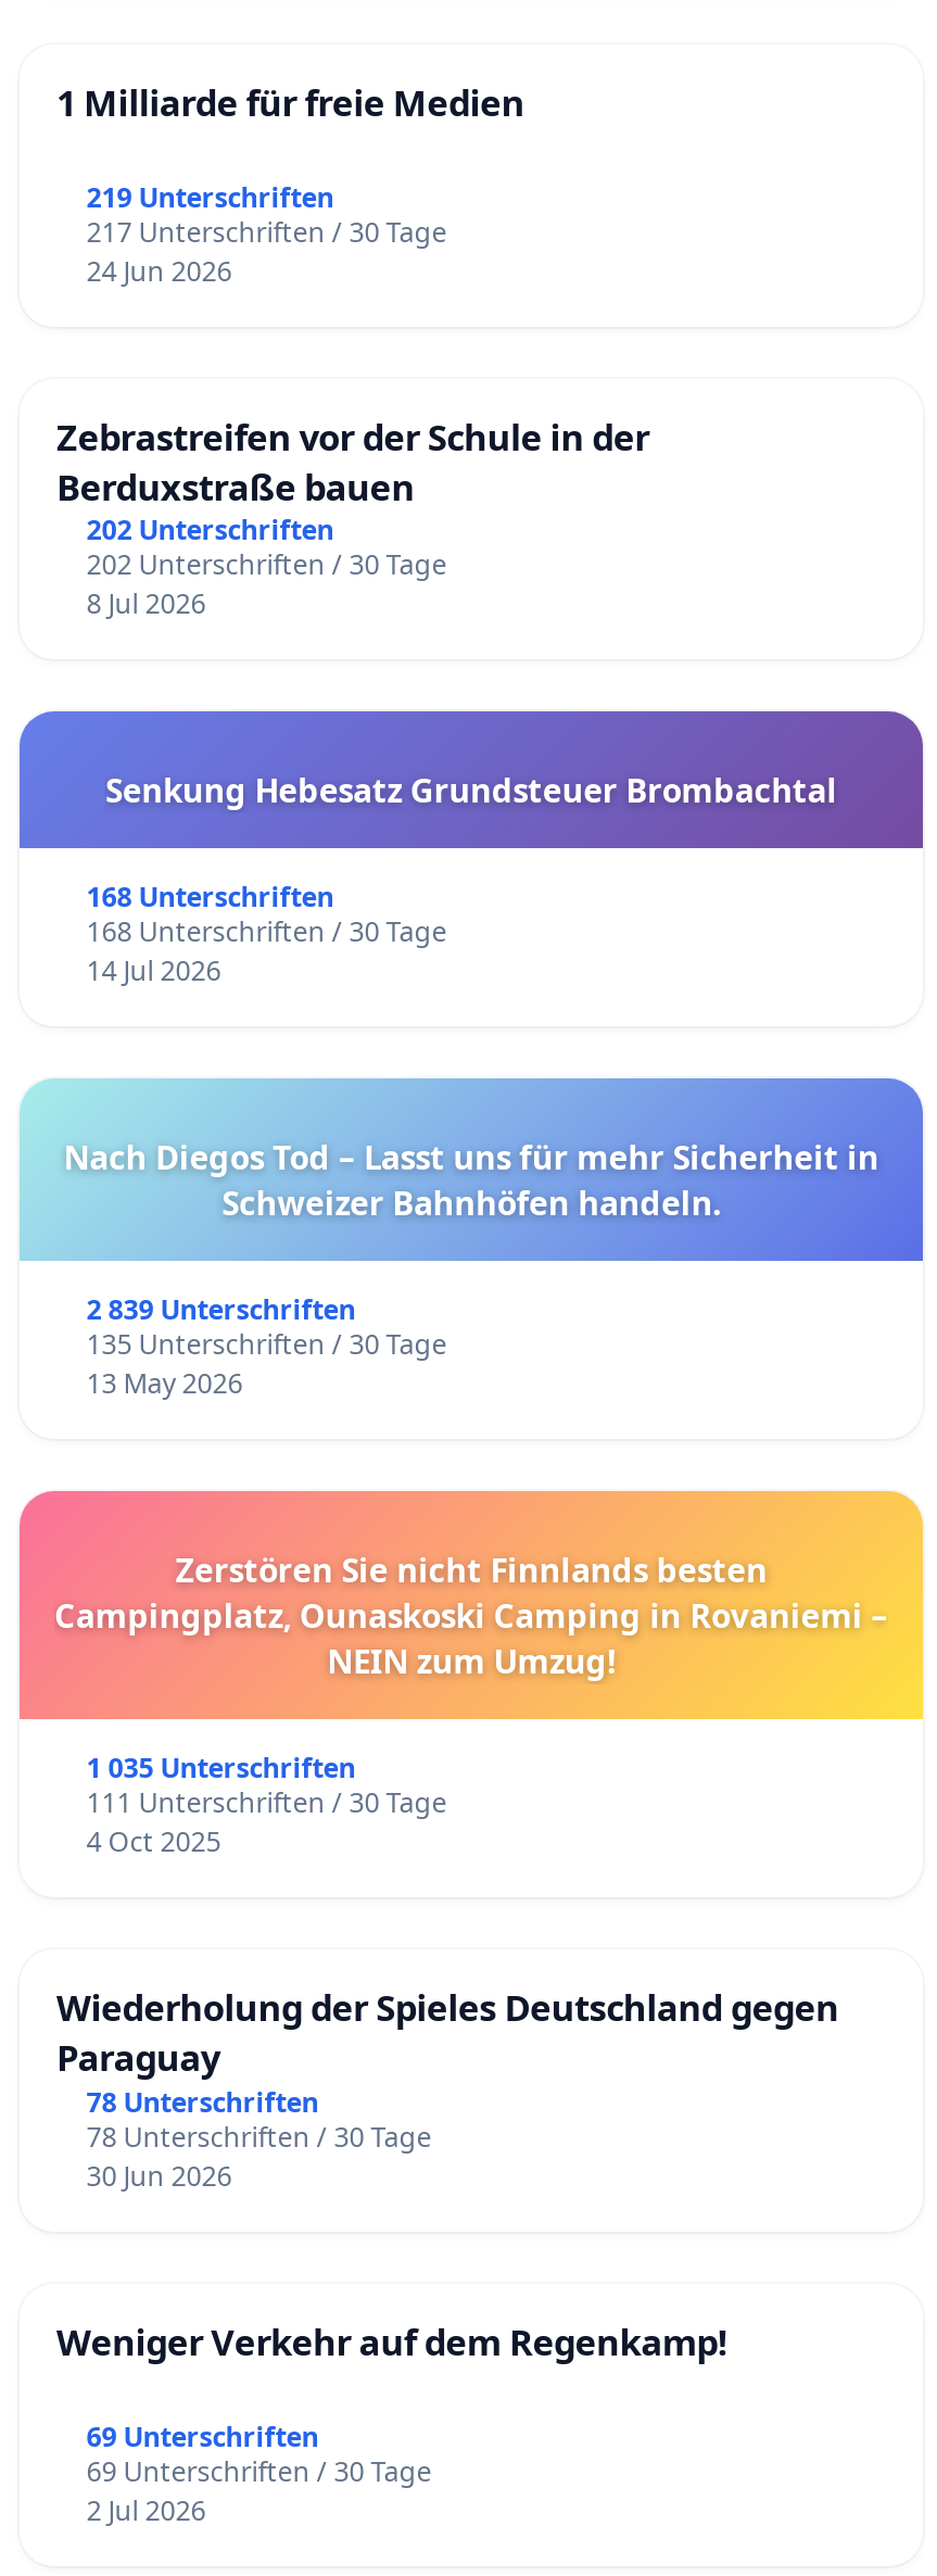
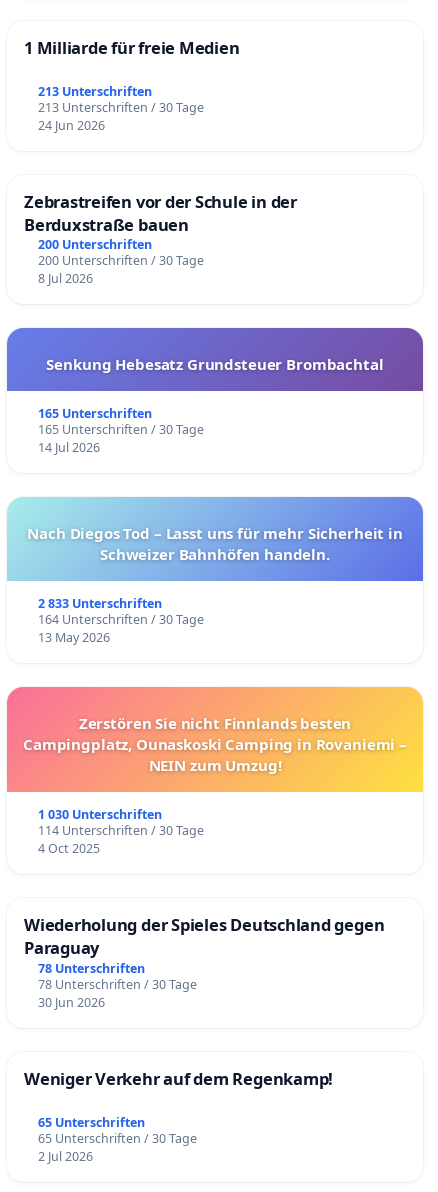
- 219 Unterschriften
+ 213 Unterschriften

- 217 Unterschriften / 30 Tage
+ 213 Unterschriften / 30 Tage

- 202 Unterschriften
+ 200 Unterschriften

- 202 Unterschriften / 30 Tage
+ 200 Unterschriften / 30 Tage

- 168 Unterschriften
+ 165 Unterschriften

- 168 Unterschriften / 30 Tage
+ 165 Unterschriften / 30 Tage

- 2 839 Unterschriften
+ 2 833 Unterschriften

- 135 Unterschriften / 30 Tage
+ 164 Unterschriften / 30 Tage

- 1 035 Unterschriften
+ 1 030 Unterschriften

- 111 Unterschriften / 30 Tage
+ 114 Unterschriften / 30 Tage

- 69 Unterschriften
+ 65 Unterschriften

- 69 Unterschriften / 30 Tage
+ 65 Unterschriften / 30 Tage
